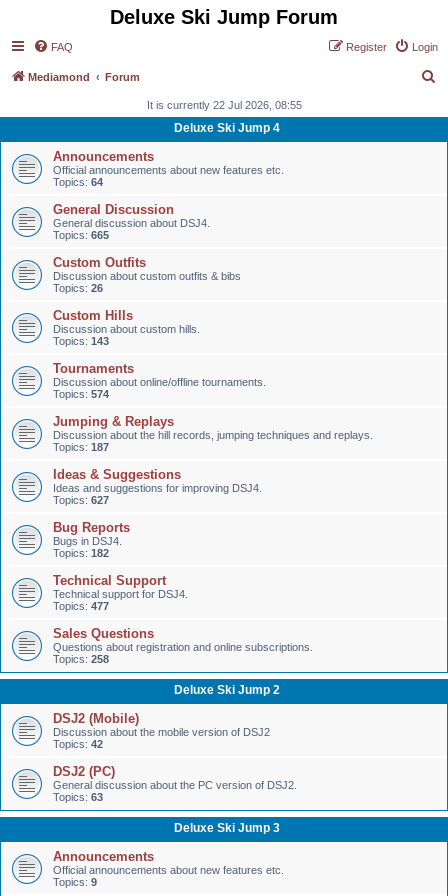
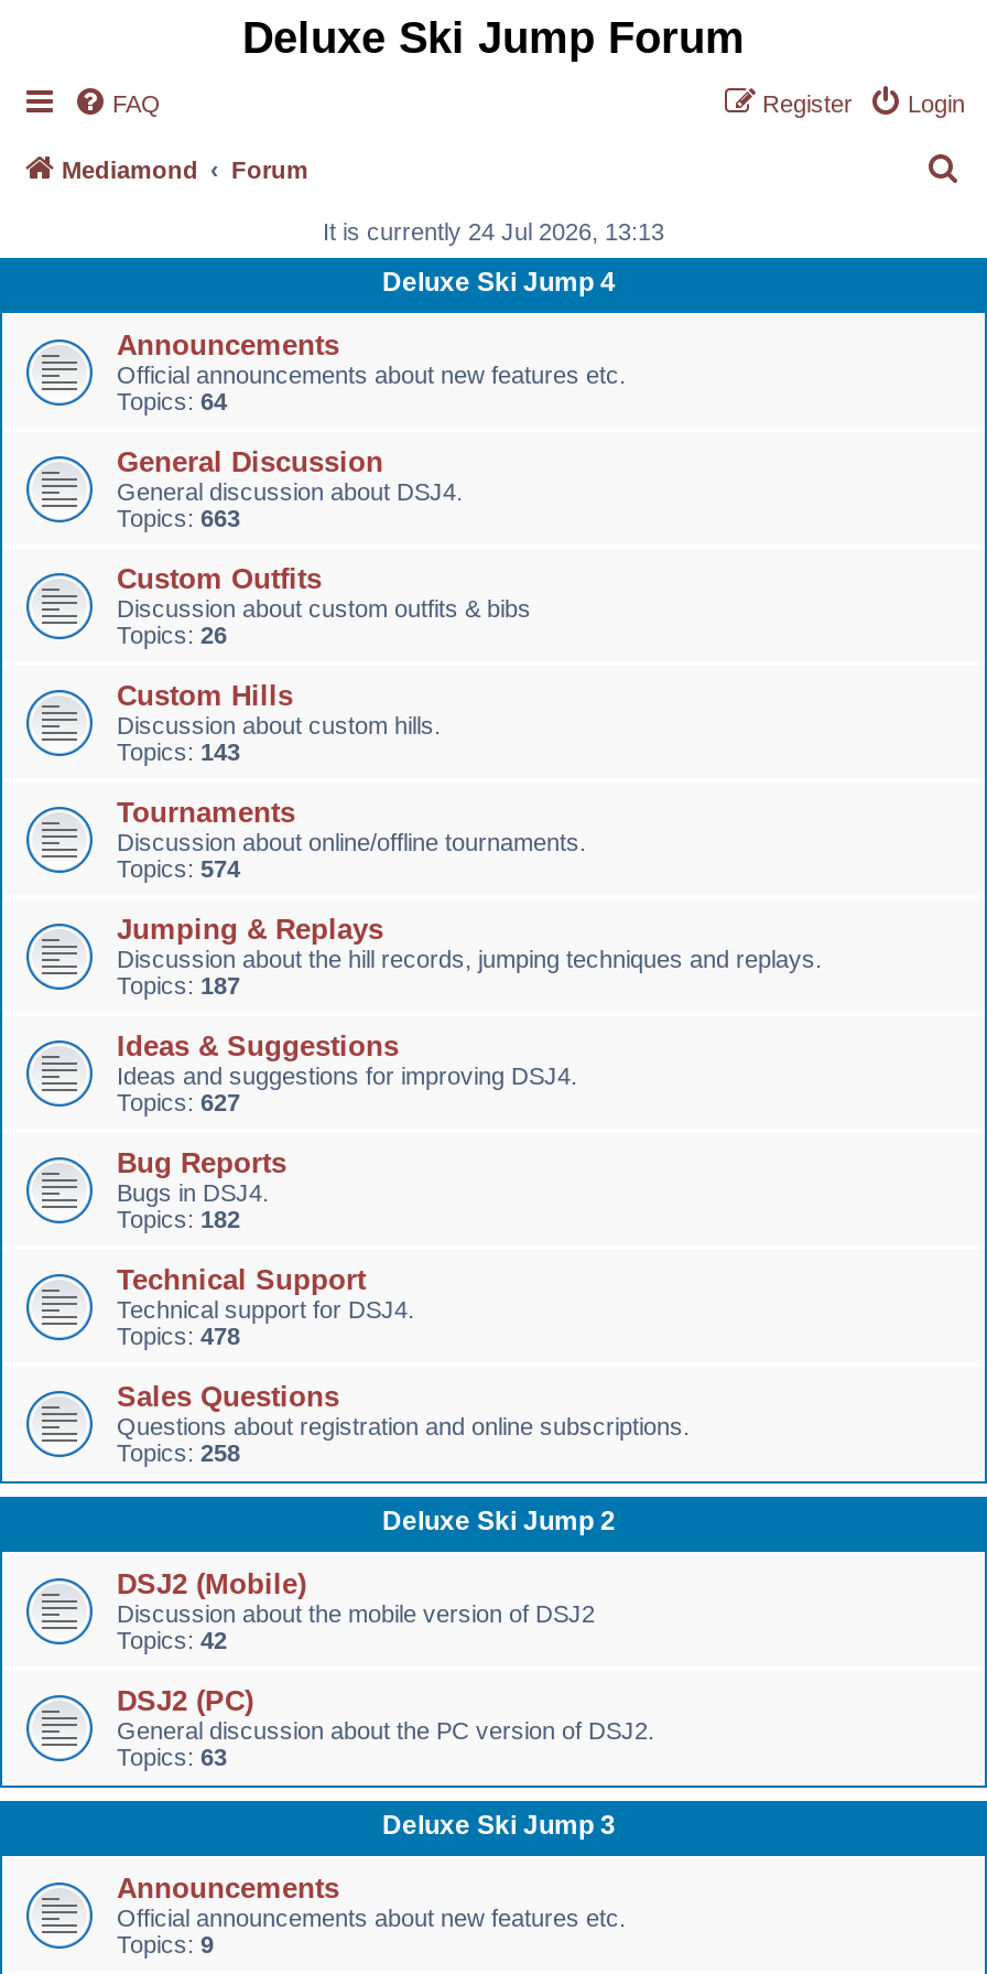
- It is currently 22 Jul 2026, 08:55
+ It is currently 24 Jul 2026, 13:13

- Topics: 665
+ Topics: 663

- Topics: 477
+ Topics: 478
